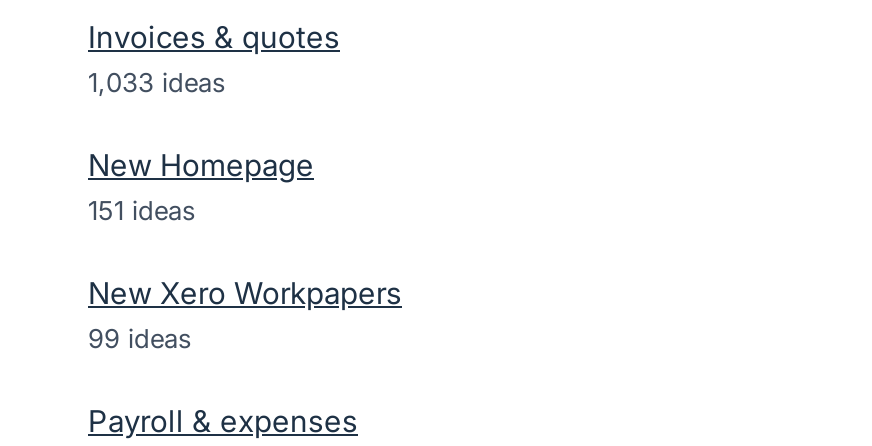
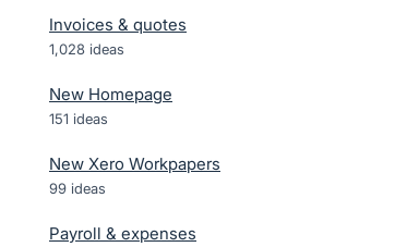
- 1,033 ideas
+ 1,028 ideas
